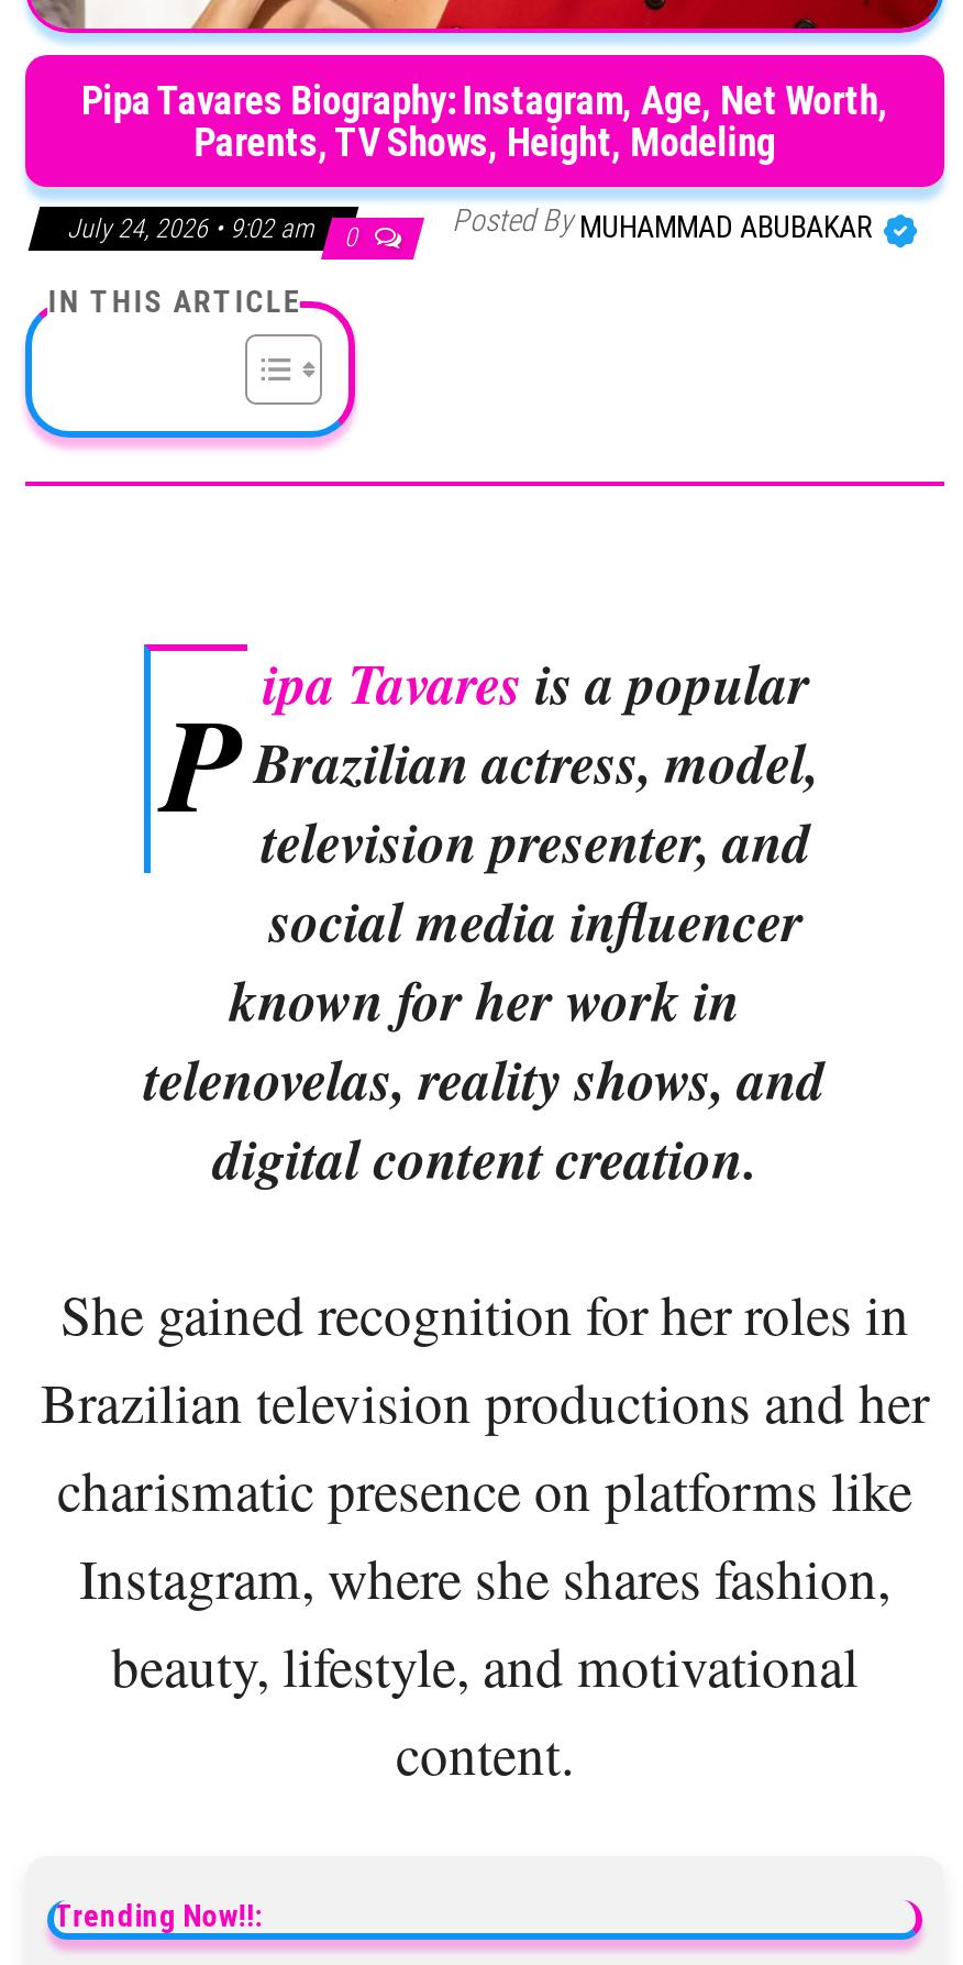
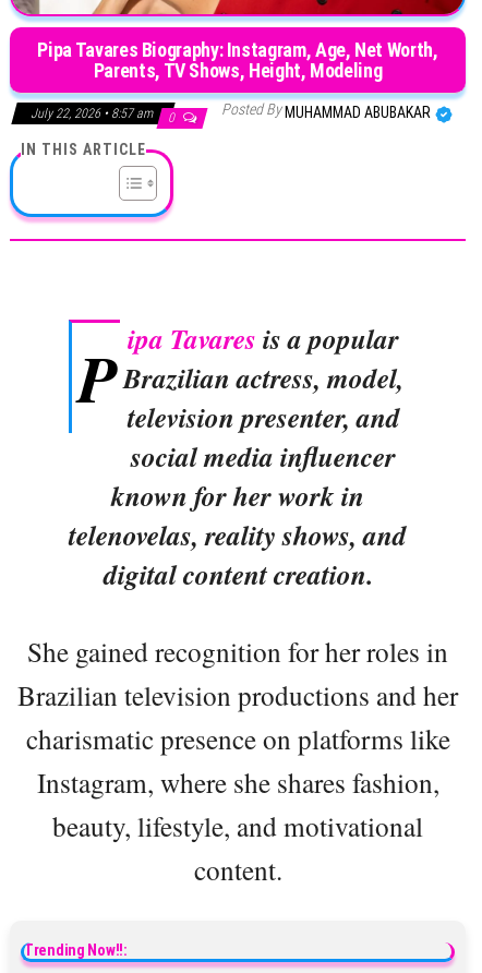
- July 24, 2026 • 9:02 am 0
+ July 22, 2026 • 8:57 am 0
